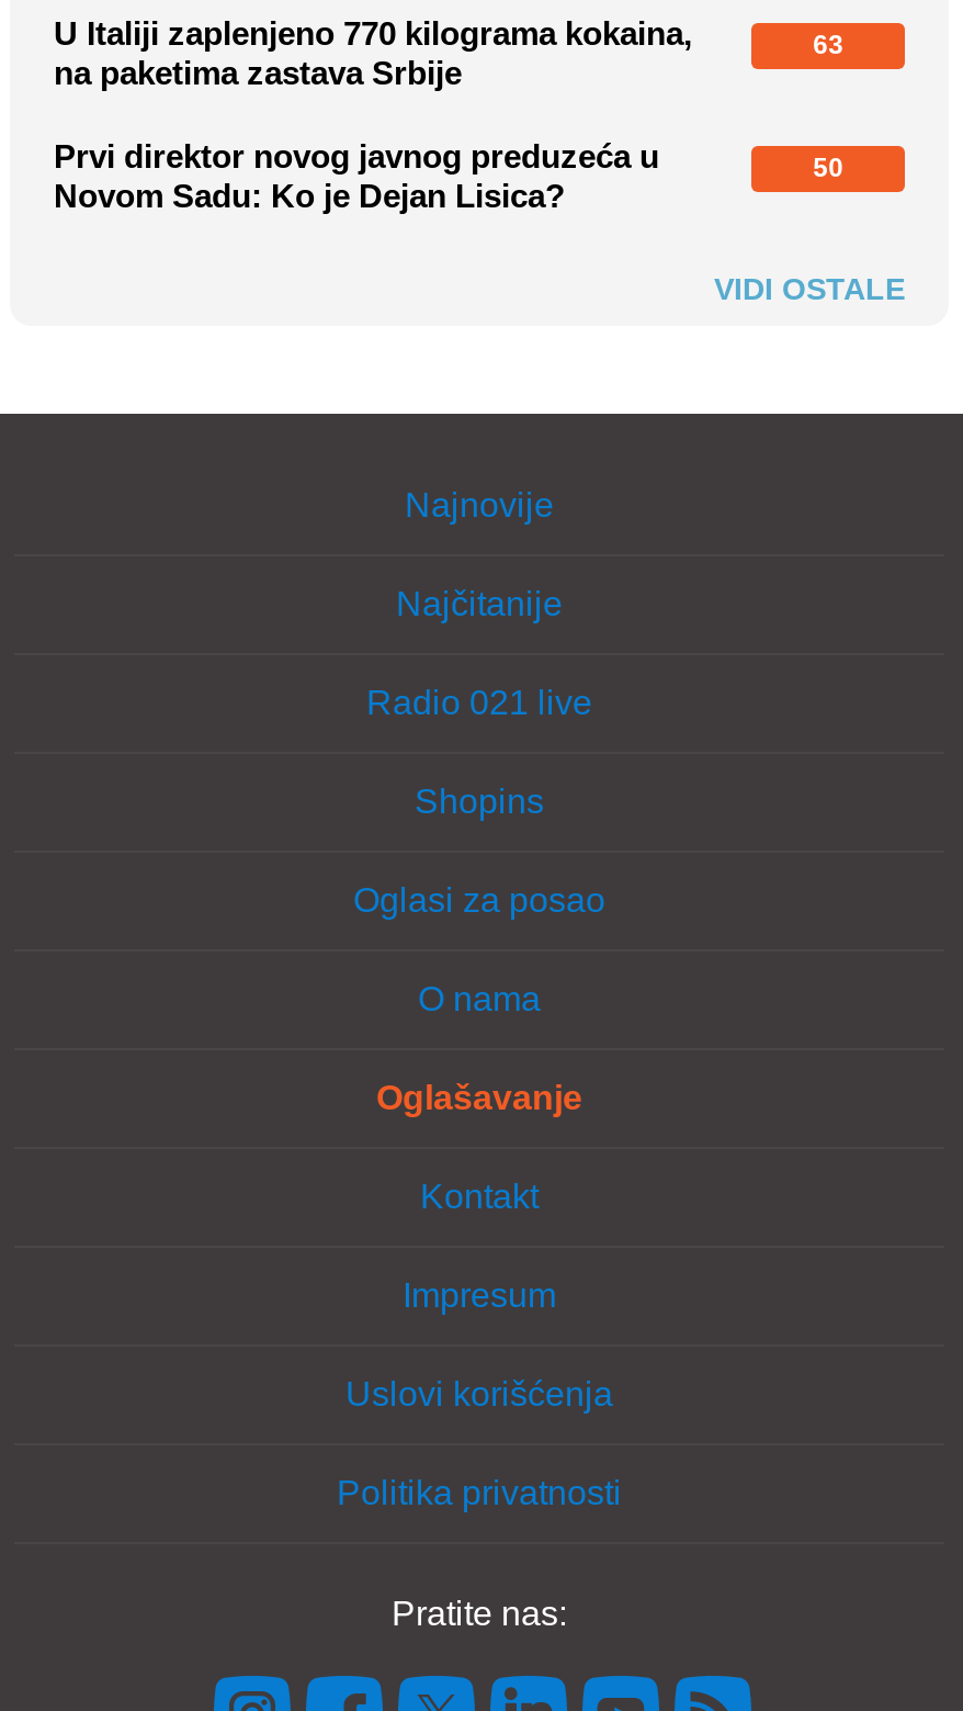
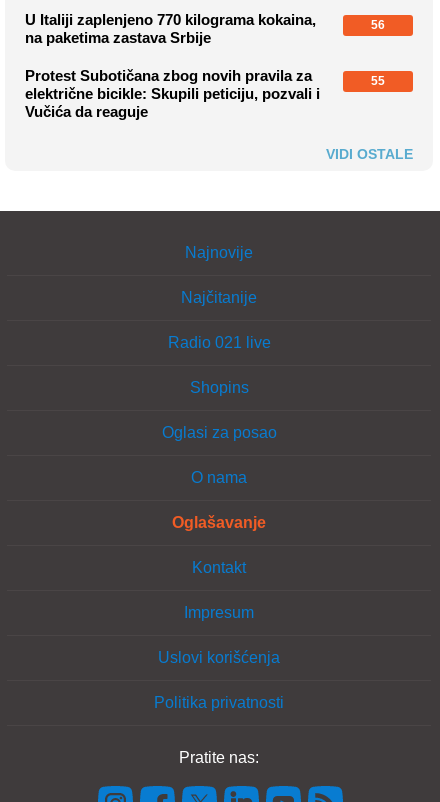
- 63
+ 56

- Prvi direktor novog javnog preduzeća u
- Novom Sadu: Ko je Dejan Lisica?
+ Protest Subotičana zbog novih pravila za
+ električne bicikle: Skupili peticiju, pozvali i
+ Vučića da reaguje

- 50
+ 55
